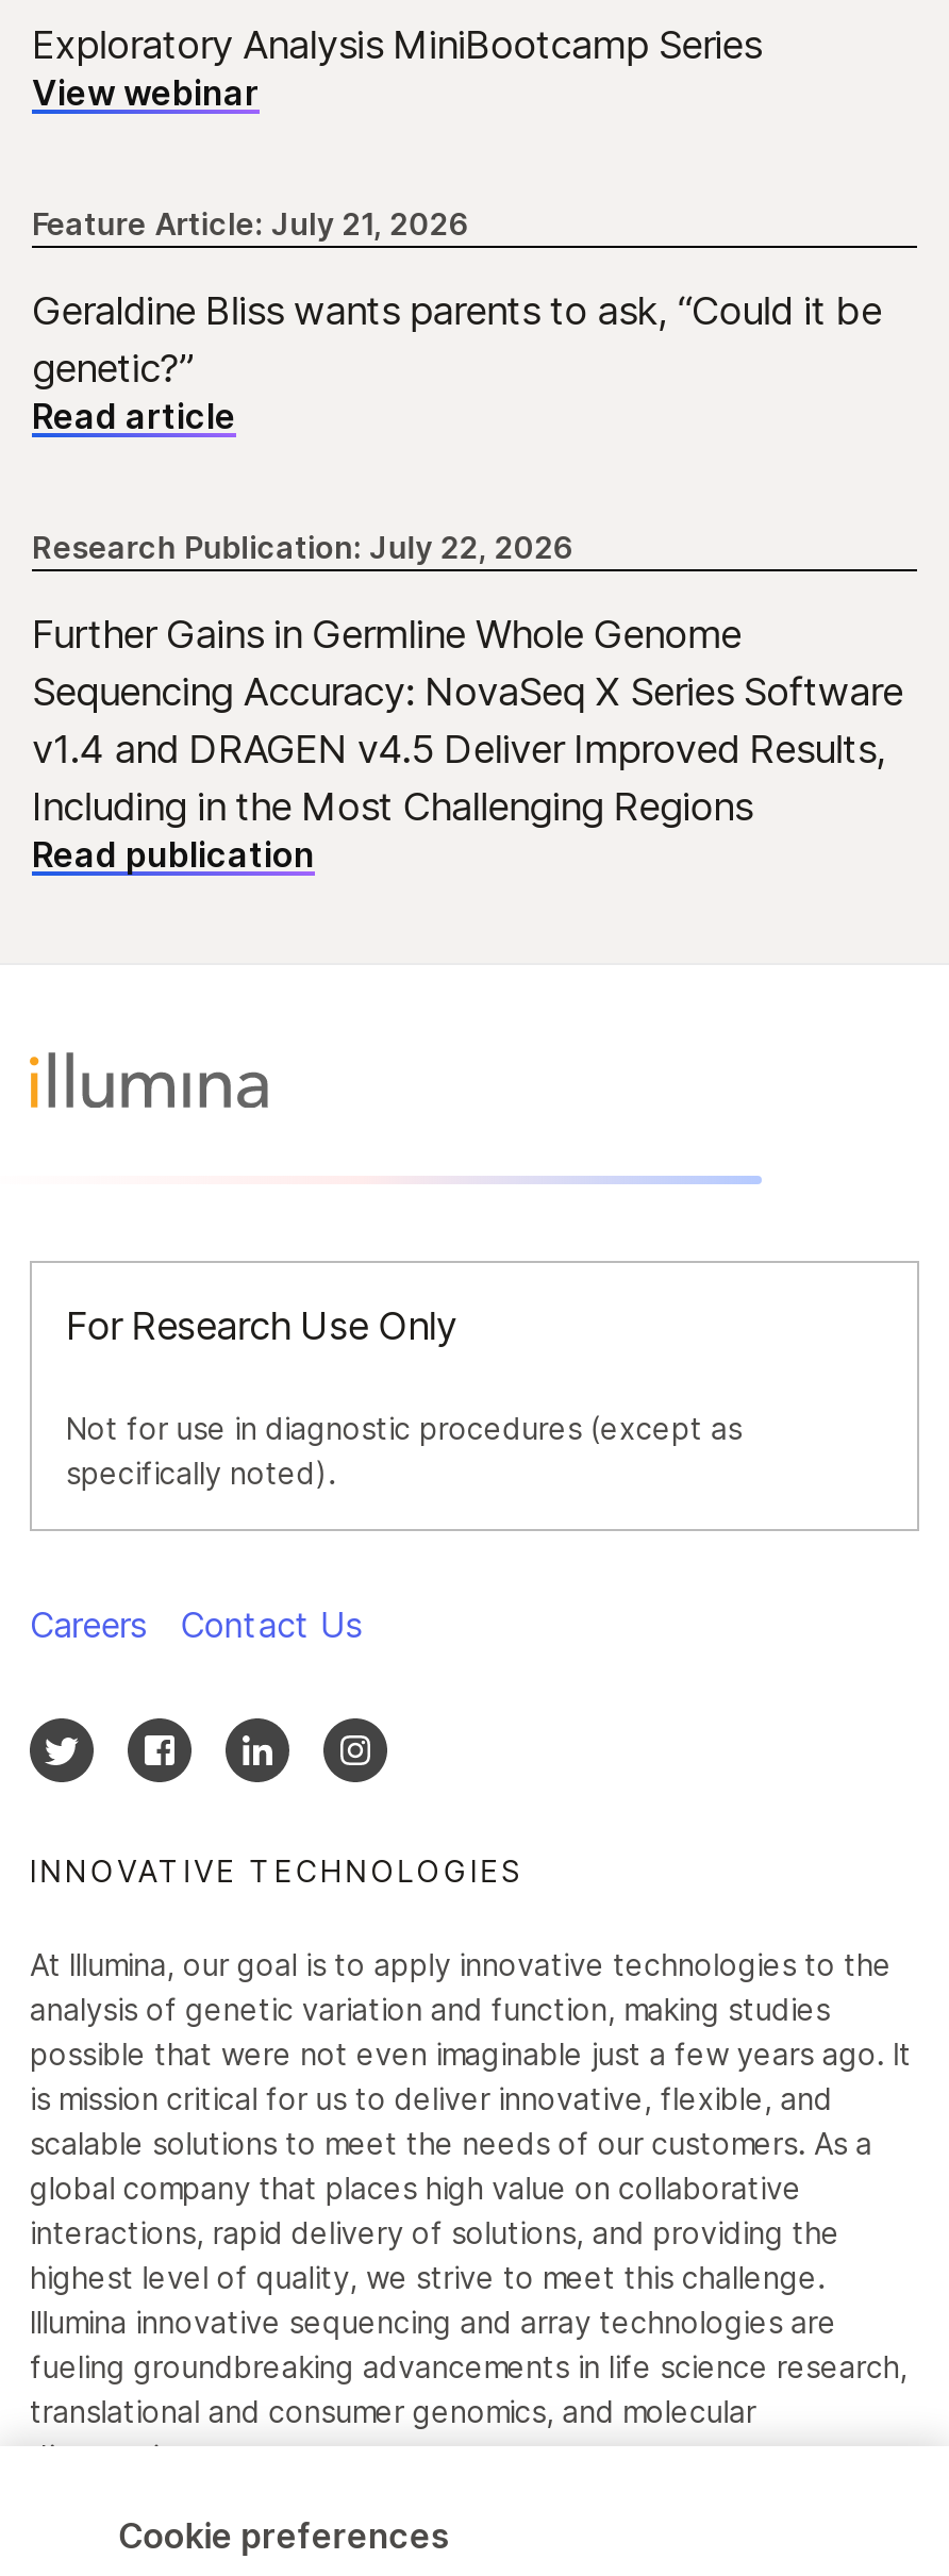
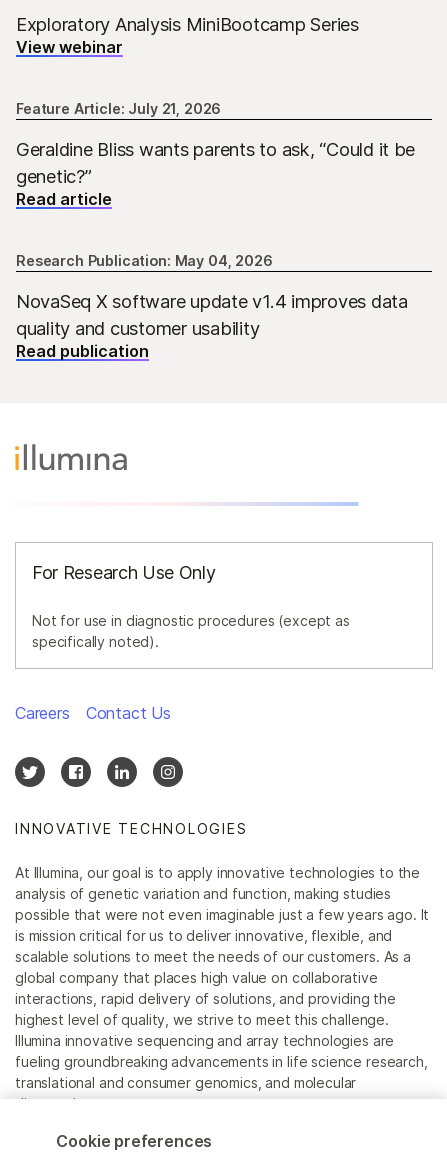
- Research Publication: July 22, 2026
+ Research Publication: May 04, 2026

- Further Gains in Germline Whole Genome
- Sequencing Accuracy: NovaSeq X Series Software
- v1.4 and DRAGEN v4.5 Deliver Improved Results,
- Including in the Most Challenging Regions
+ NovaSeq X software update v1.4 improves data
+ quality and customer usability
